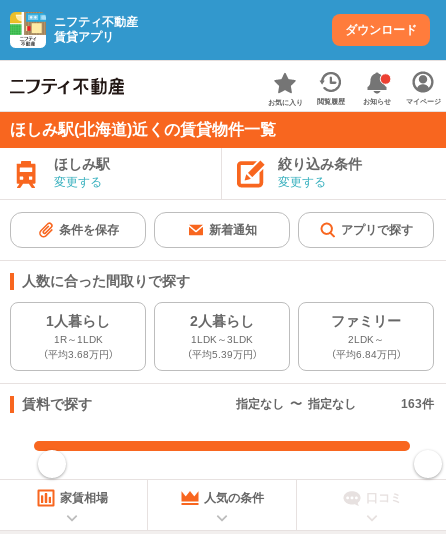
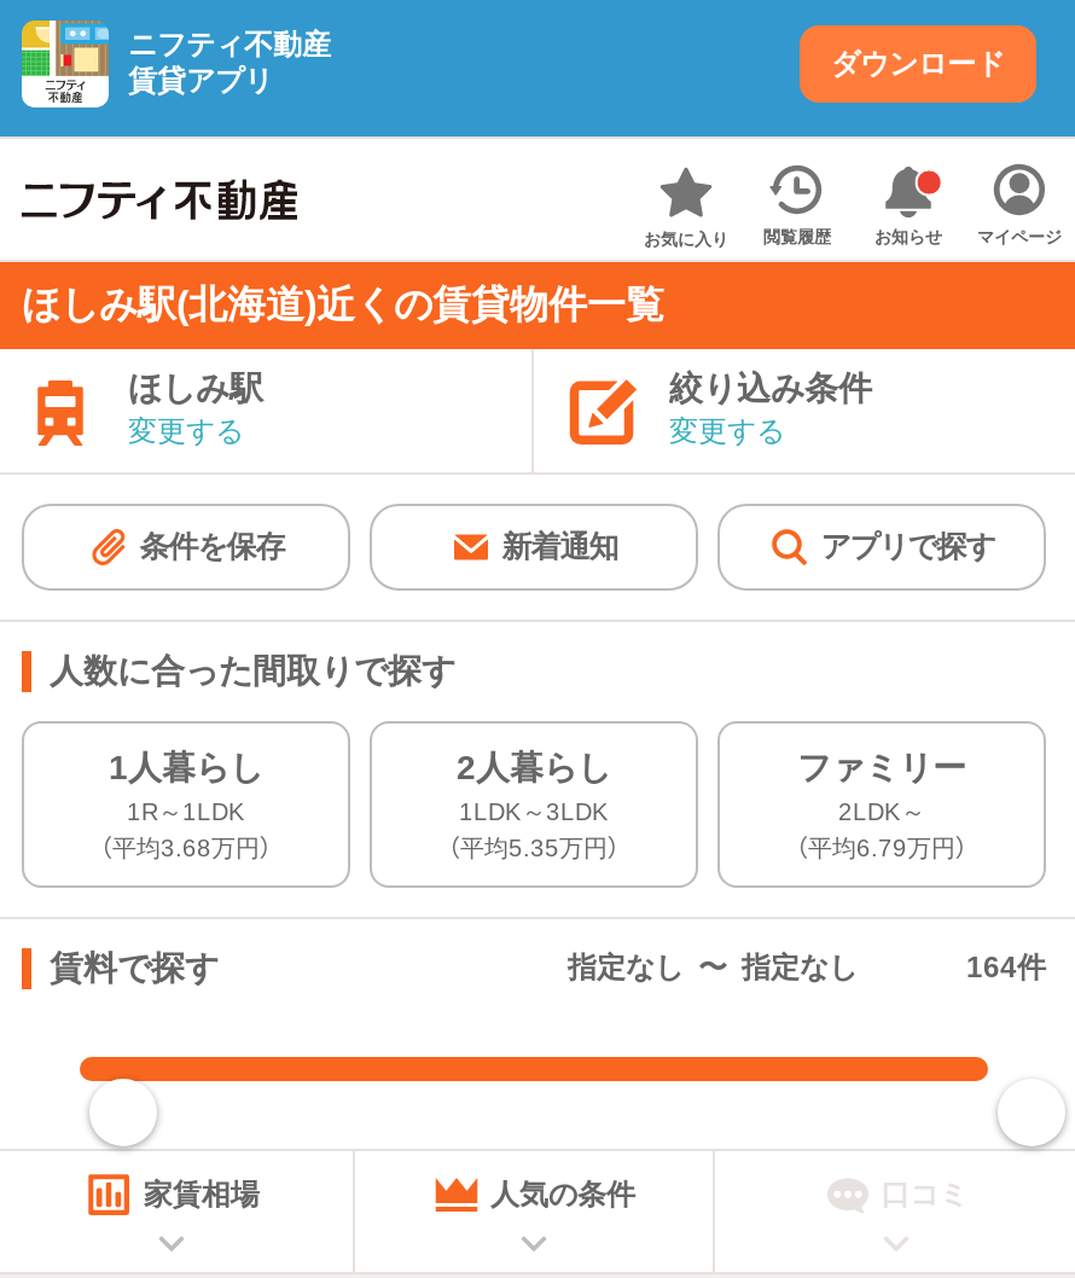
- （平均5.39万円）
+ （平均5.35万円）

- （平均6.84万円）
+ （平均6.79万円）

- 163件
+ 164件
